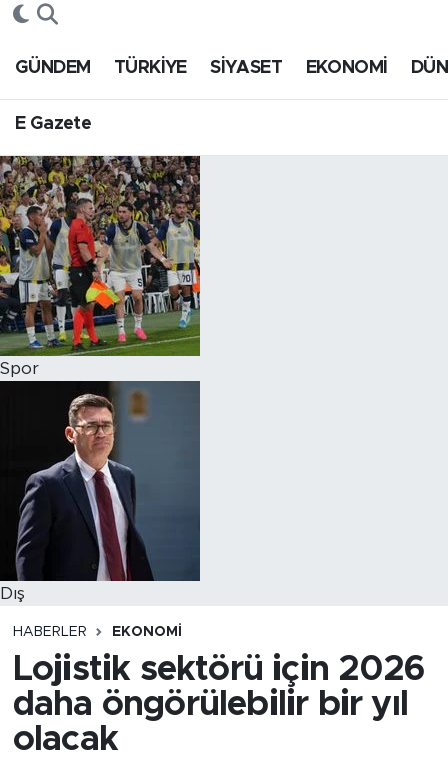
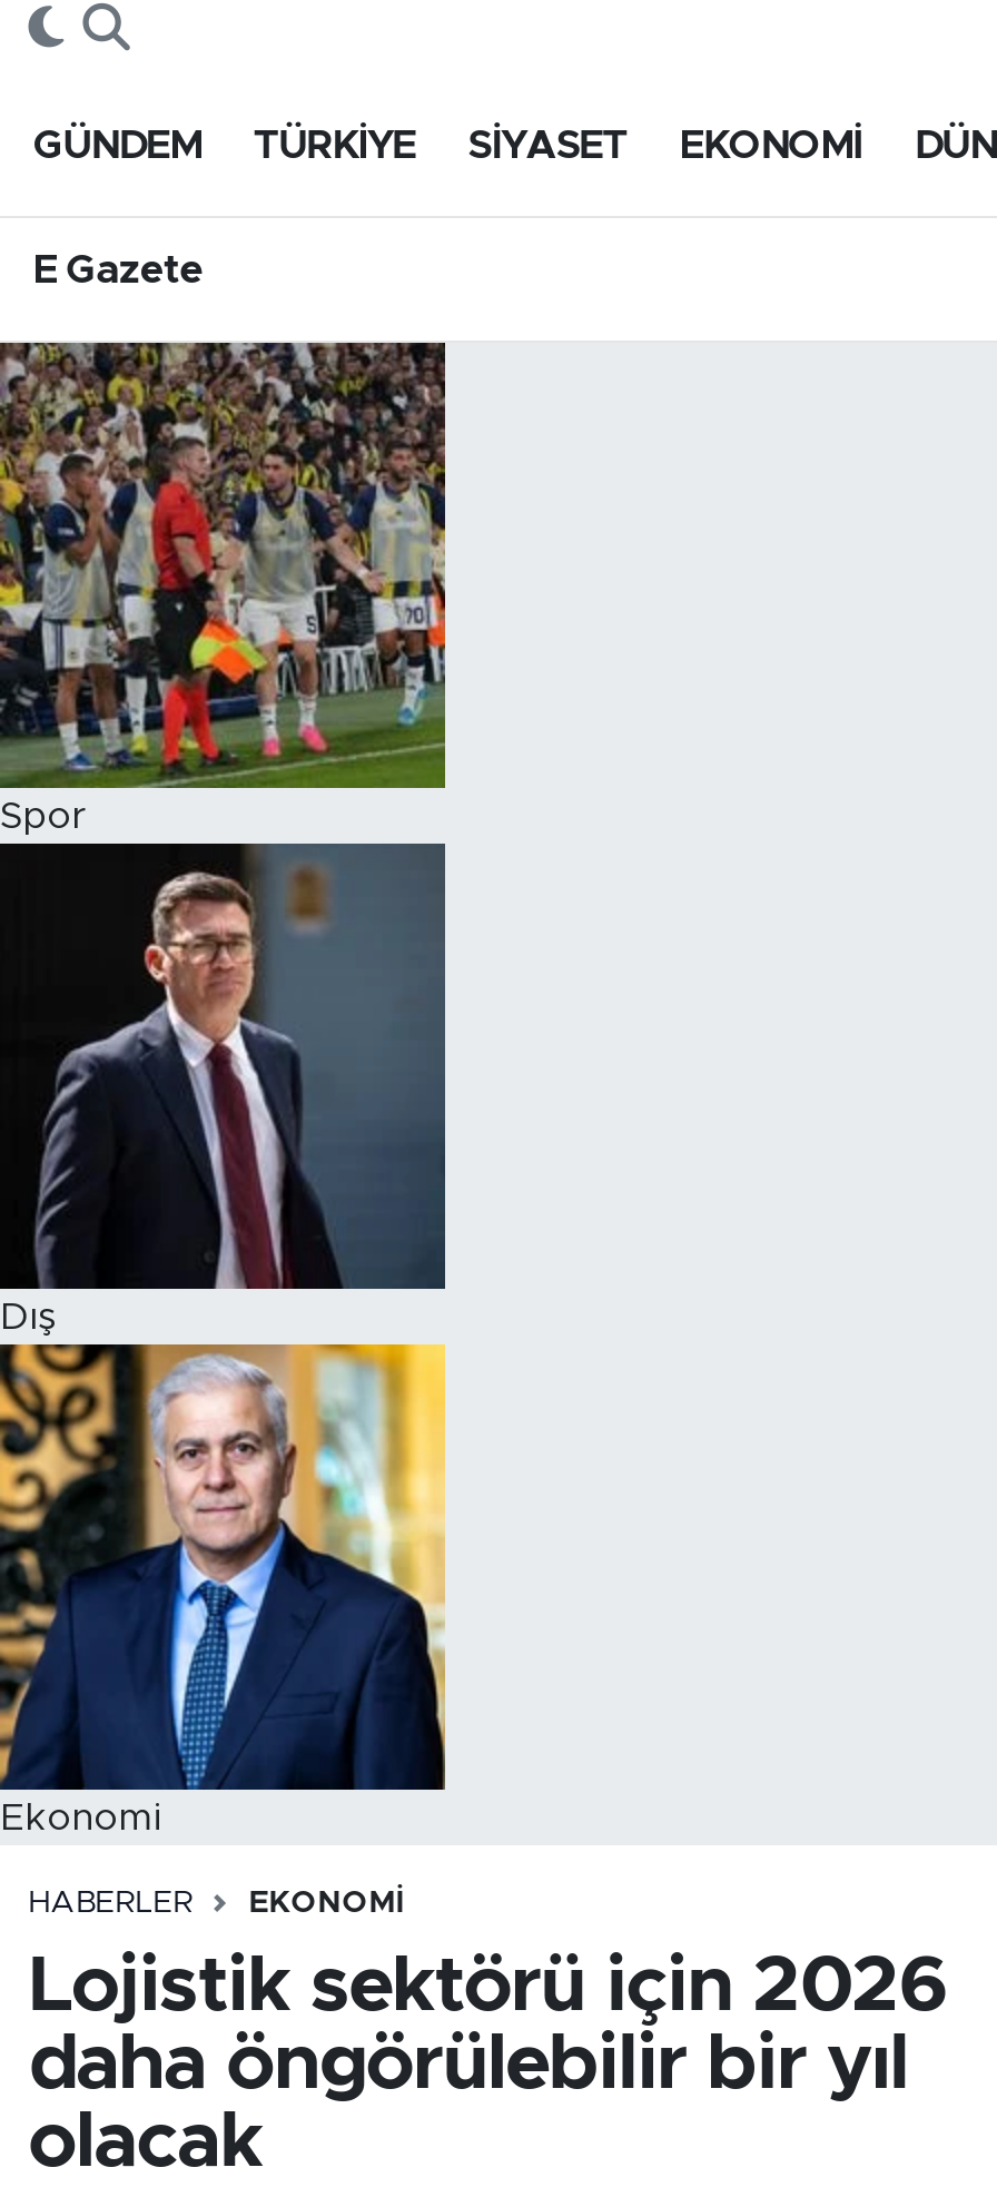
+ [image]
+ Ekonomi
